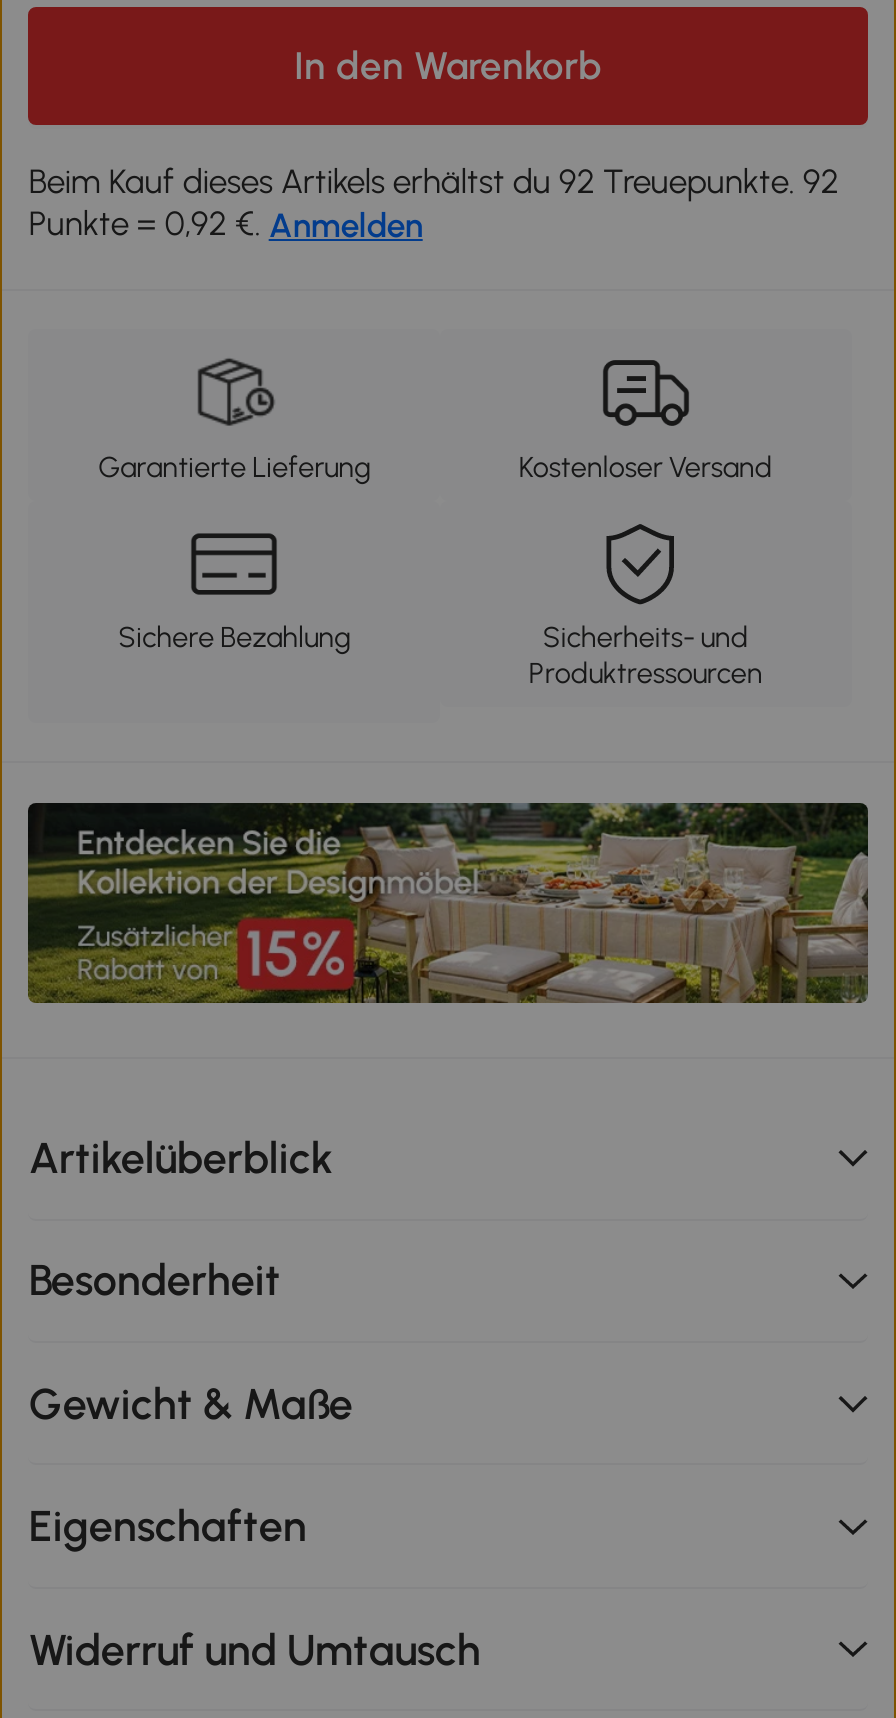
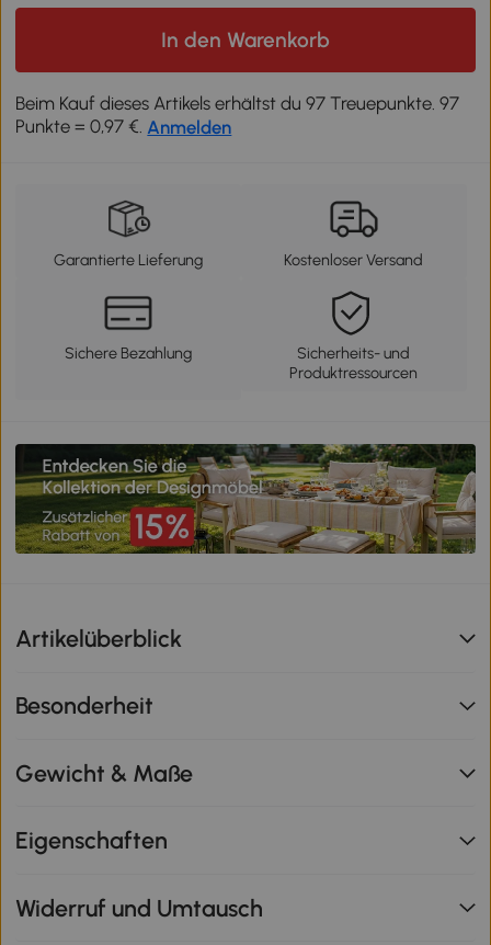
- Beim Kauf dieses Artikels erhältst du 92 Treuepunkte. 92
+ Beim Kauf dieses Artikels erhältst du 97 Treuepunkte. 97

- Punkte = 0,92 €. Anmelden
+ Punkte = 0,97 €. Anmelden
